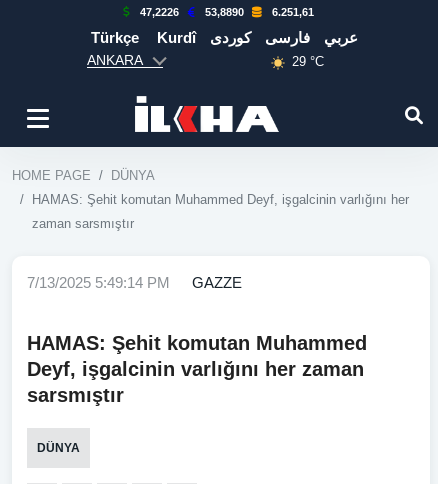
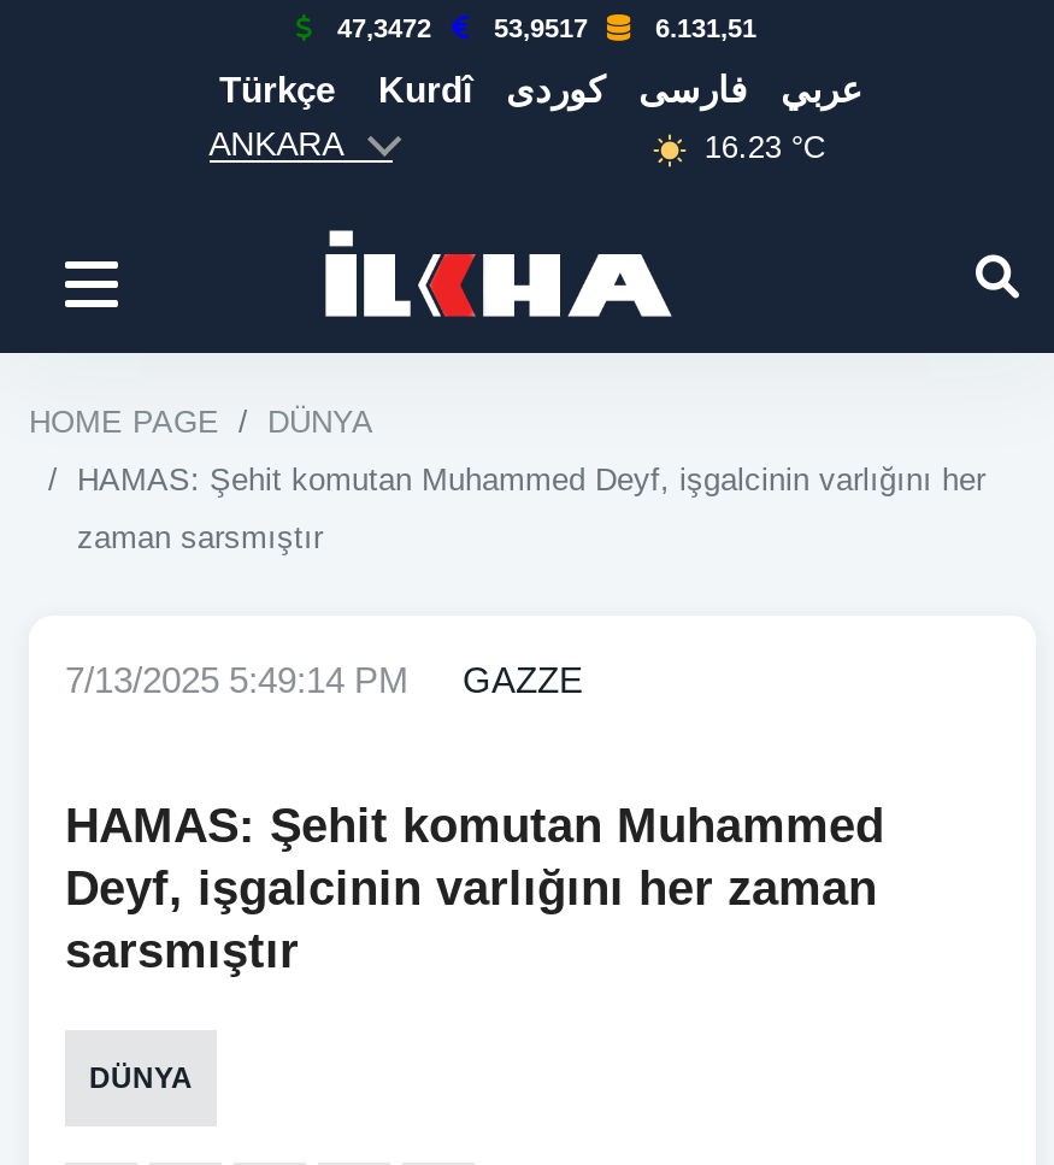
- 47,2226
+ 47,3472

- 53,8890
+ 53,9517

- 6.251,61
+ 6.131,51

- 29 °C
+ 16.23 °C
